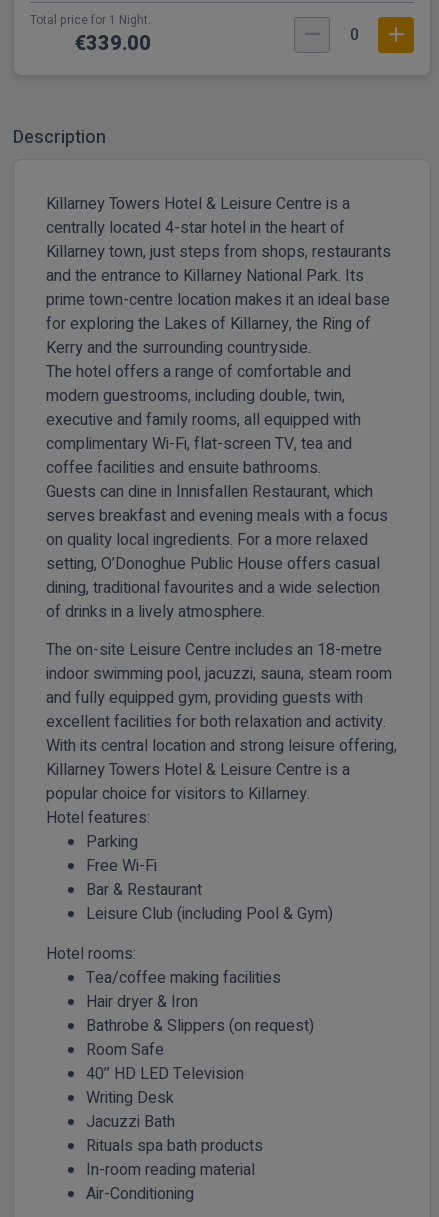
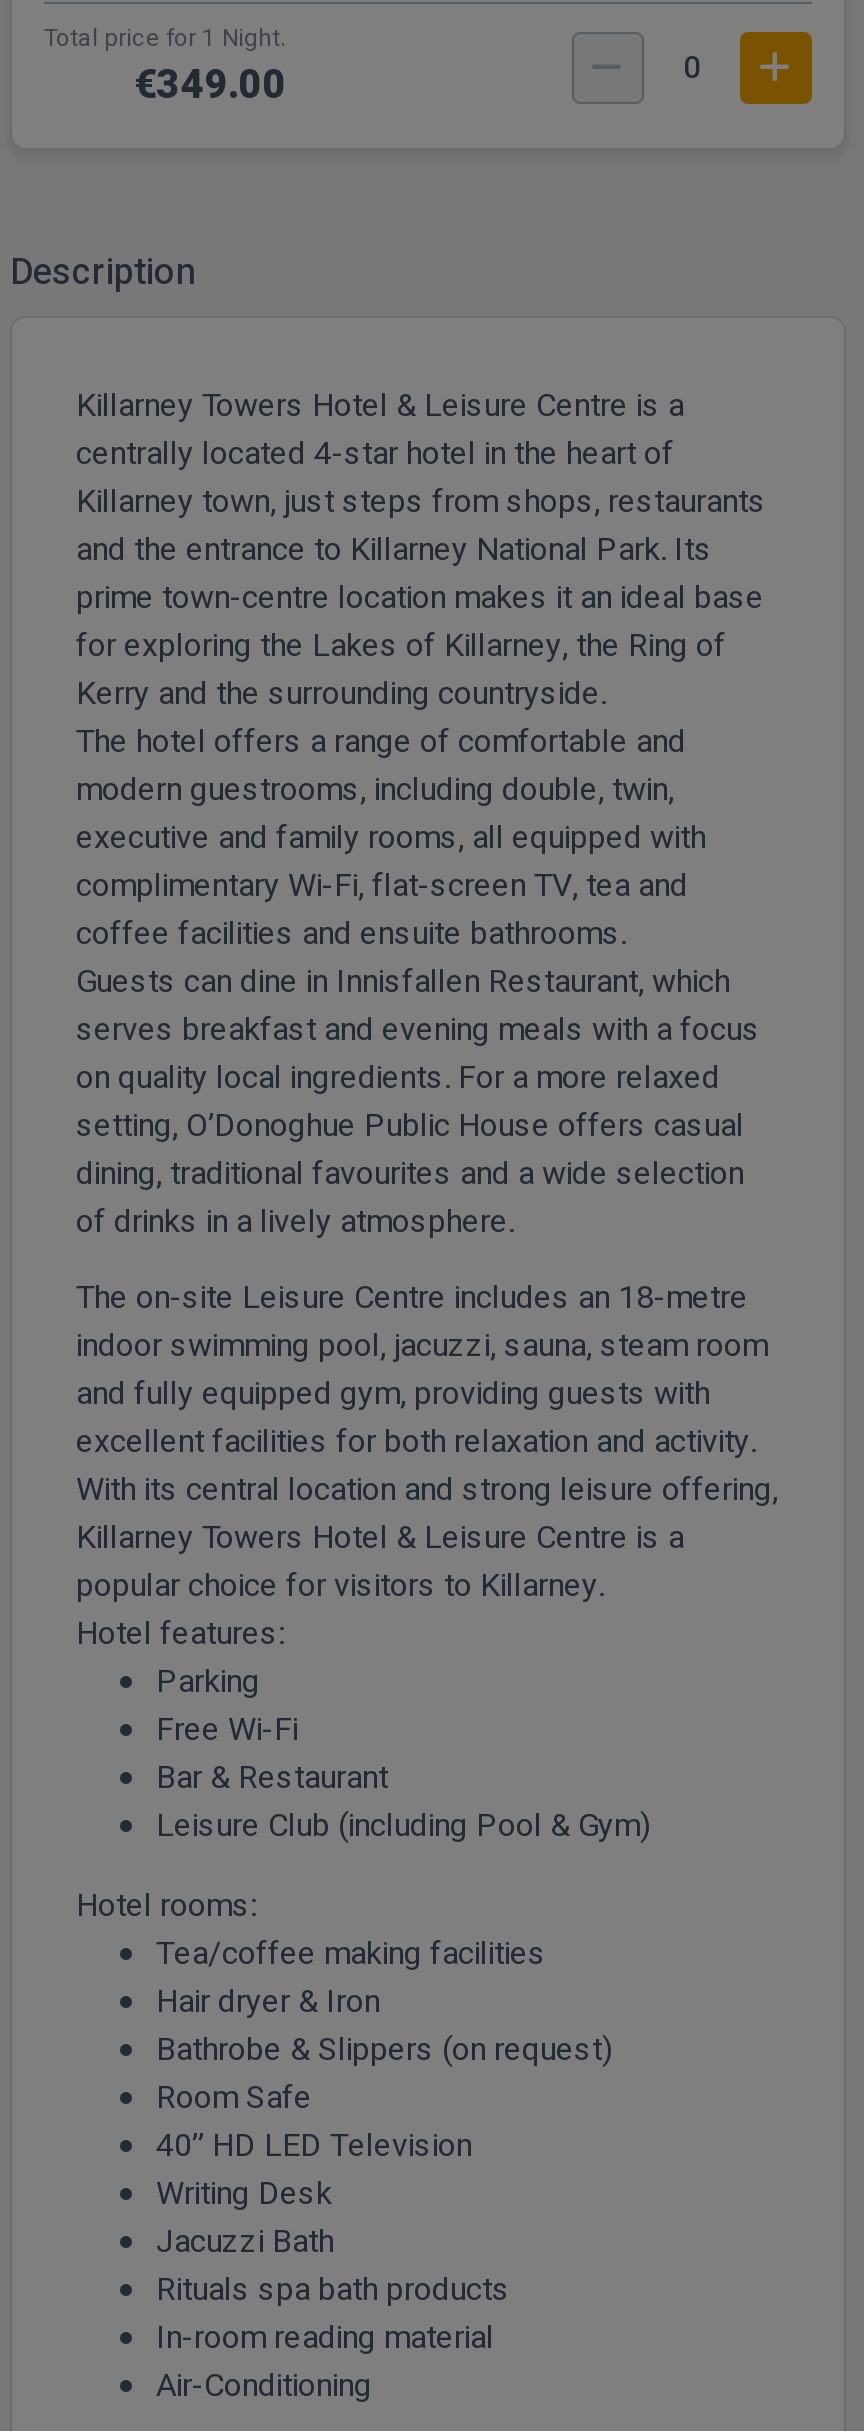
- €339.00
+ €349.00
